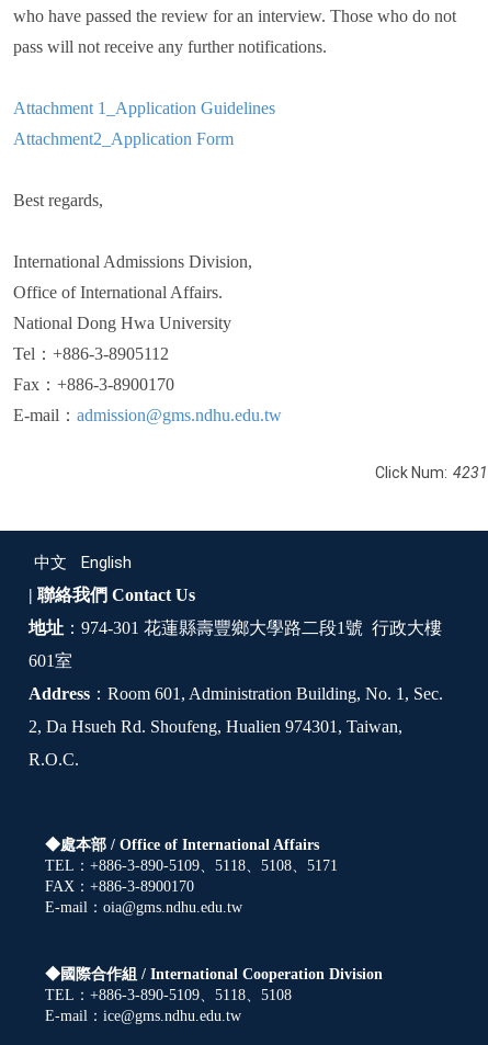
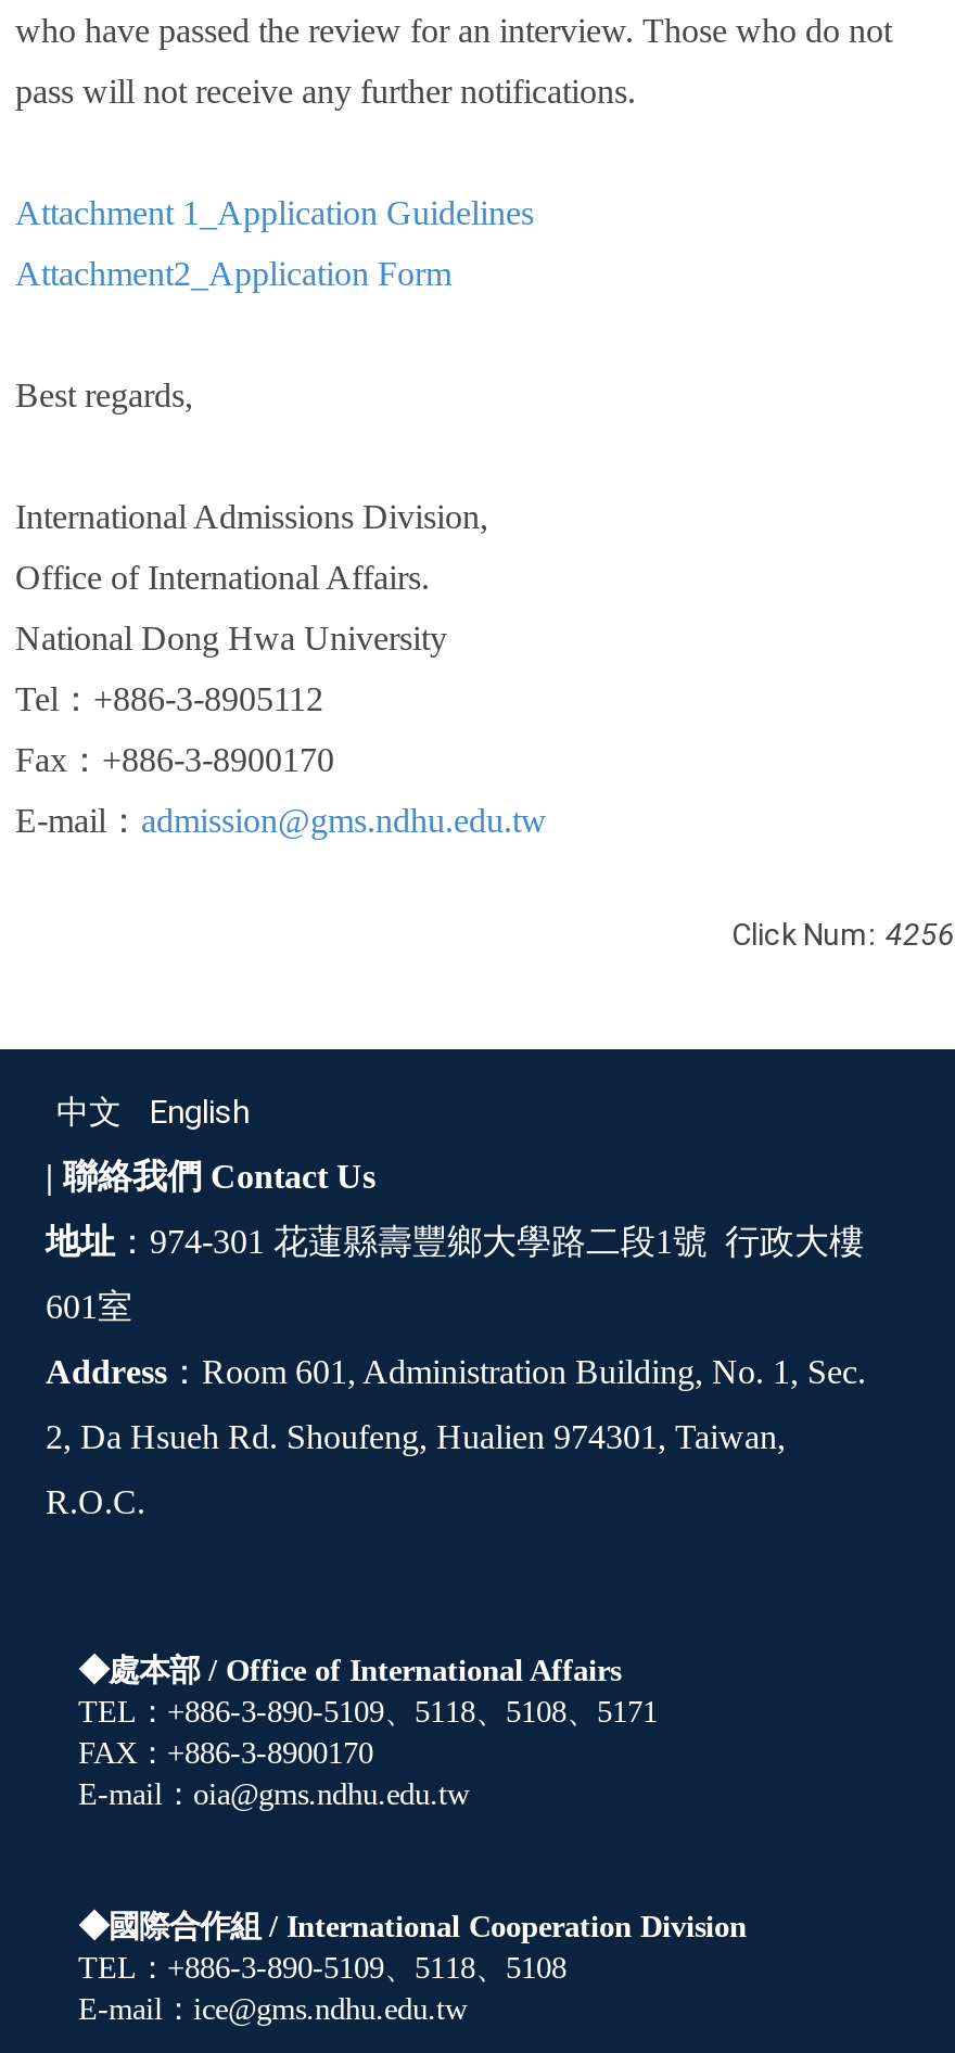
- Click Num: 4231
+ Click Num: 4256
